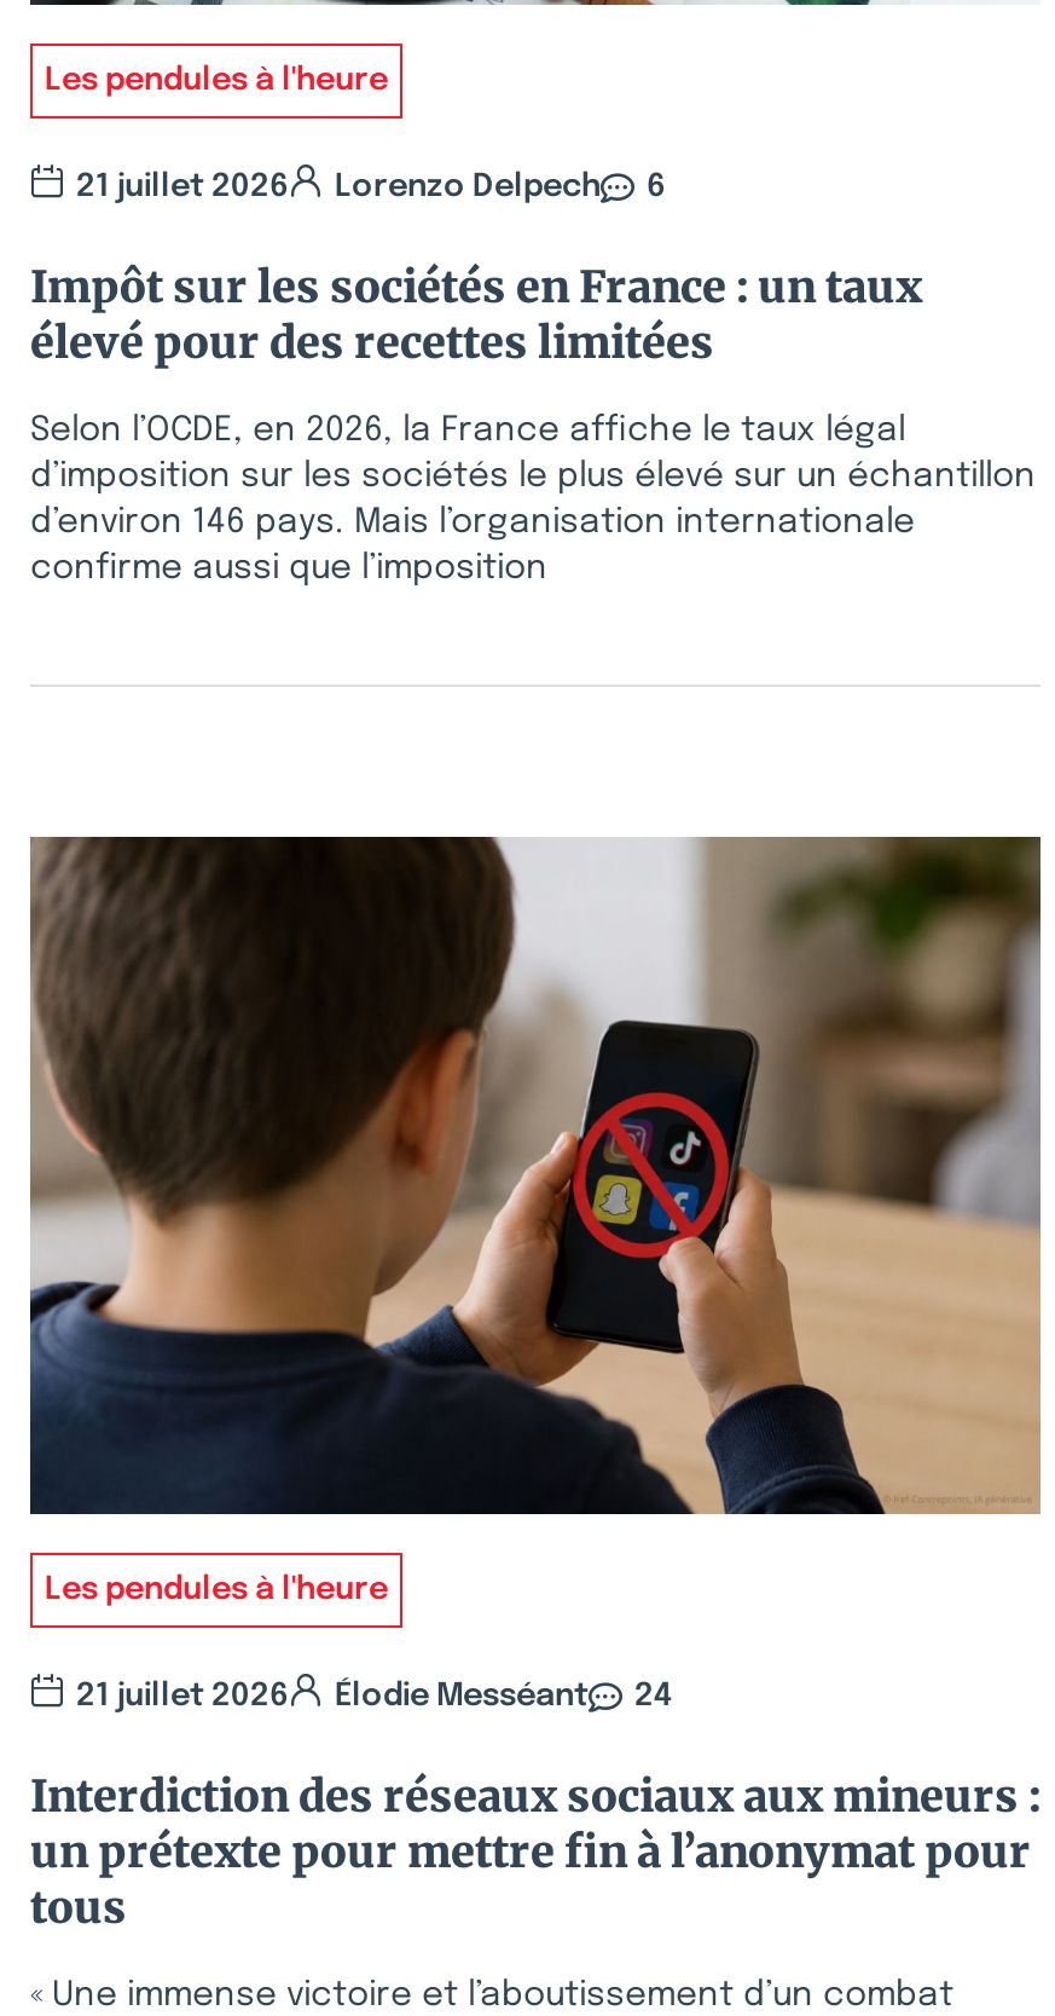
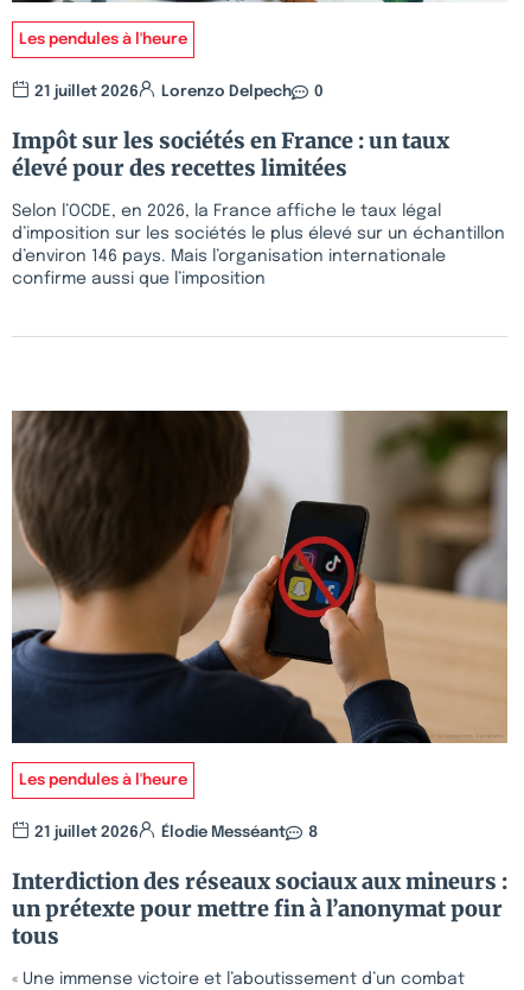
- 21 juillet 2026 Lorenzo Delpech 6
+ 21 juillet 2026 Lorenzo Delpech 0

- 21 juillet 2026 Élodie Messéant 24
+ 21 juillet 2026 Élodie Messéant 8
